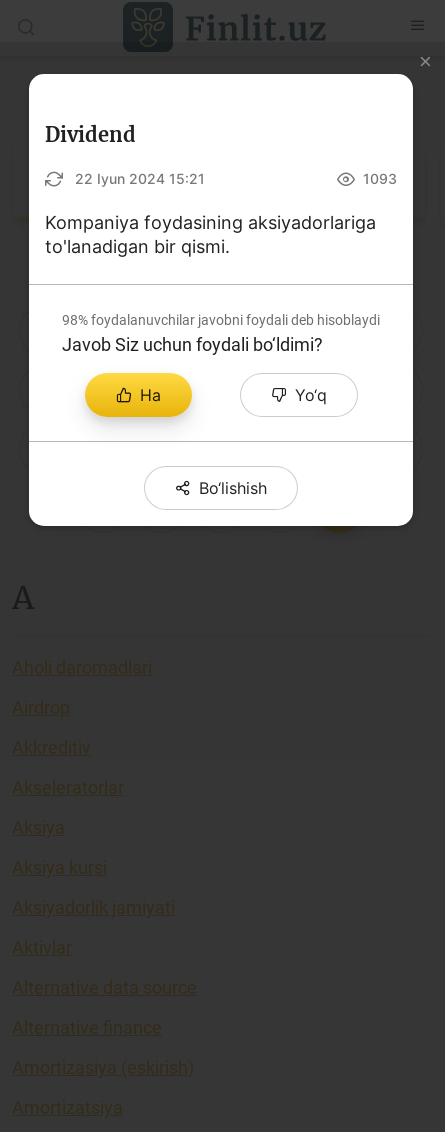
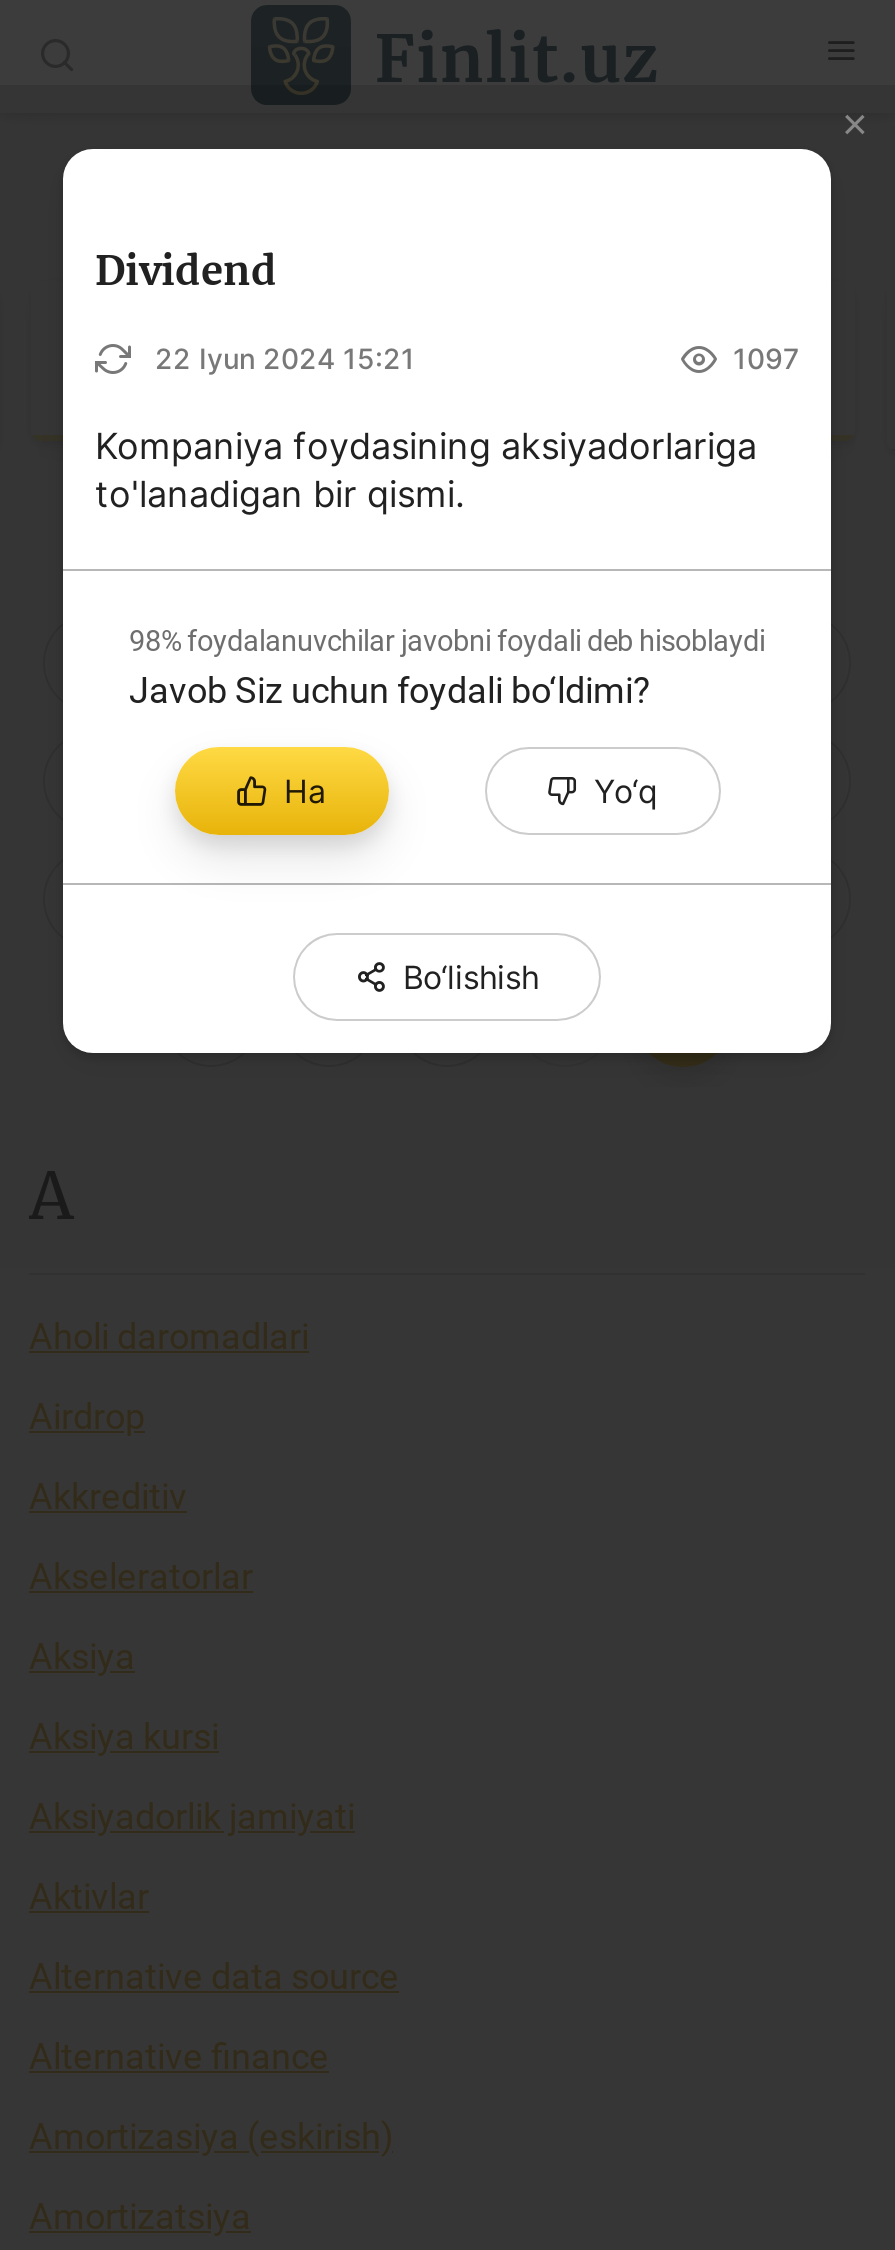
- 1093
+ 1097
